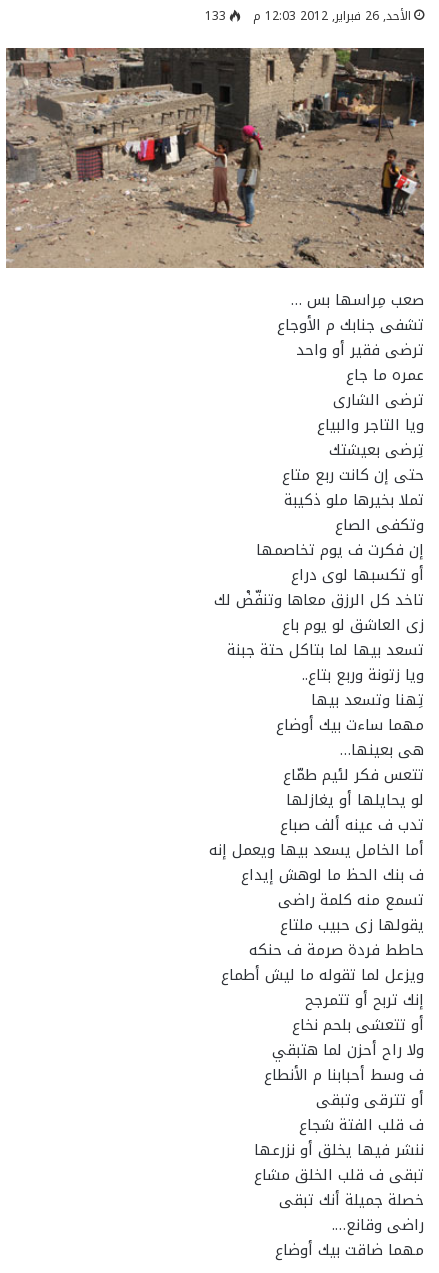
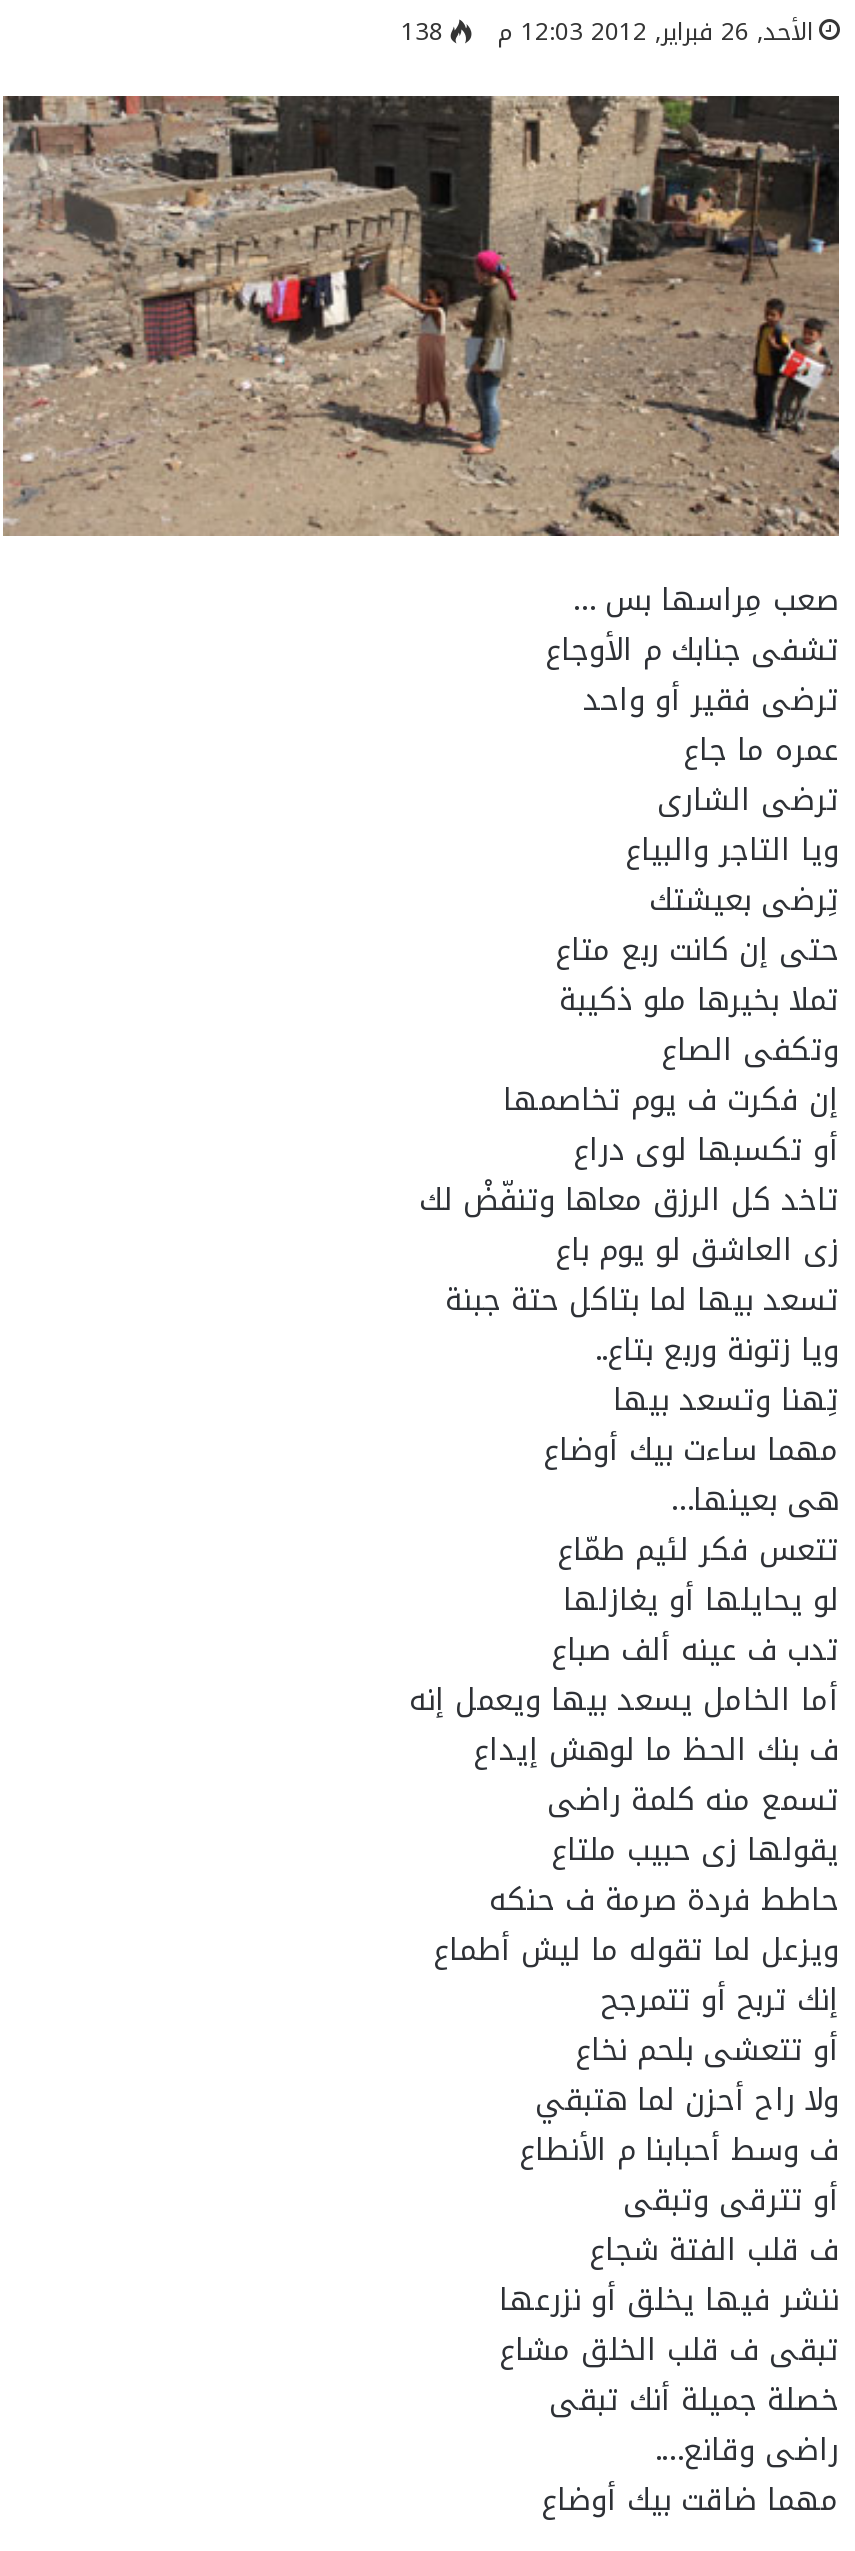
- 133
+ 138
